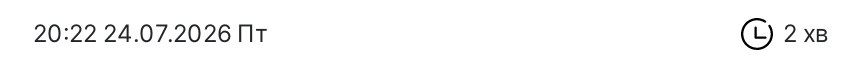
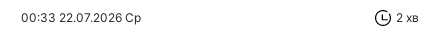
- 20:22 24.07.2026 Пт
+ 00:33 22.07.2026 Ср
